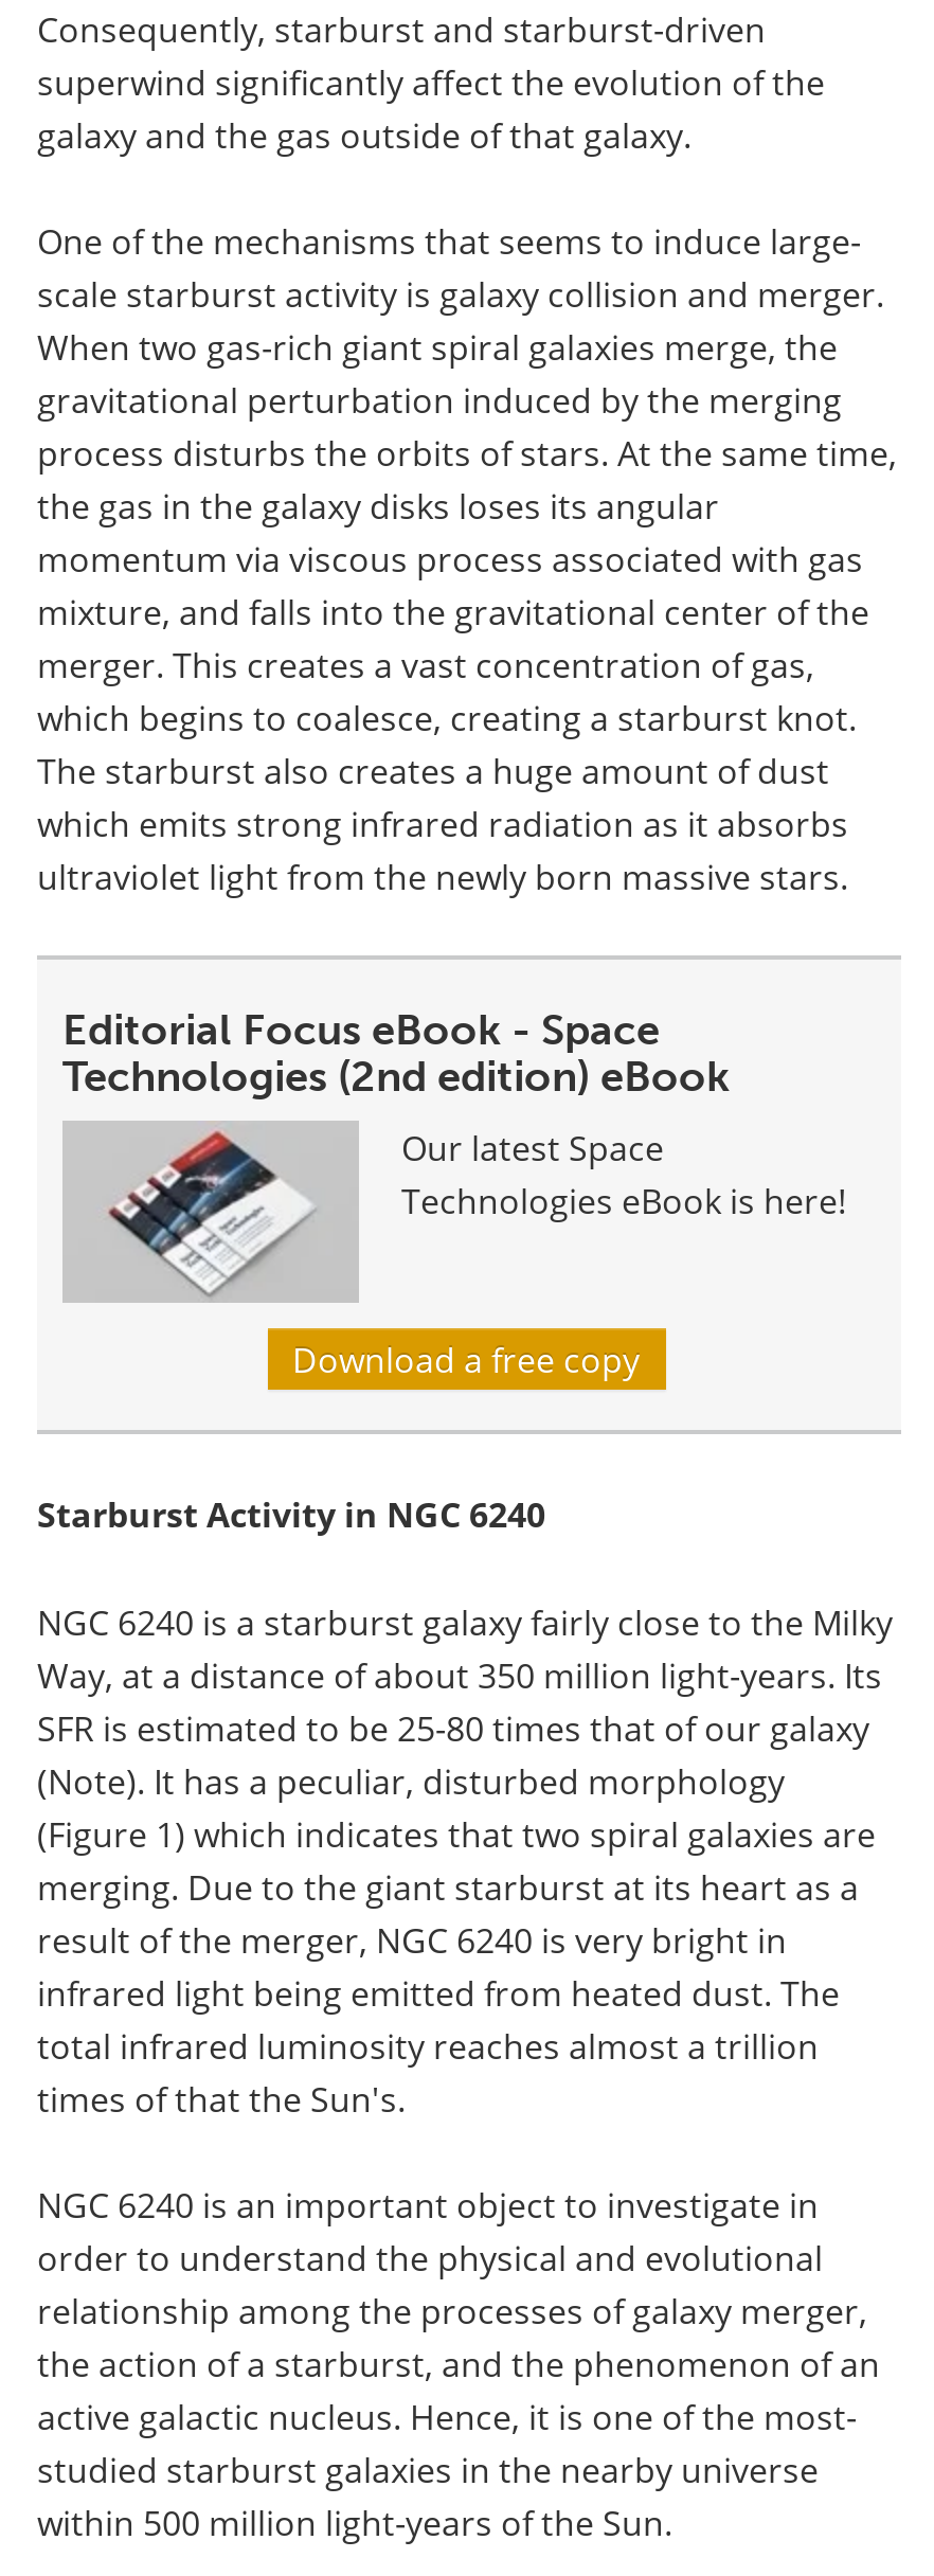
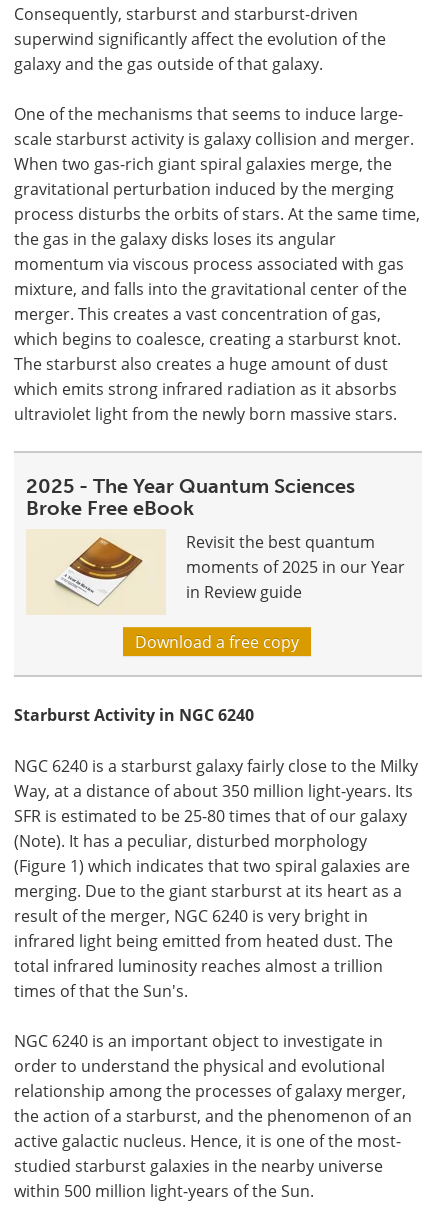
- Editorial Focus eBook - Space
- Technologies (2nd edition) eBook
+ 2025 - The Year Quantum Sciences
+ Broke Free eBook

- [image]
- Our latest Space
- Technologies eBook is here!
+ [image]
+ Revisit the best quantum
+ moments of 2025 in our Year
+ in Review guide
